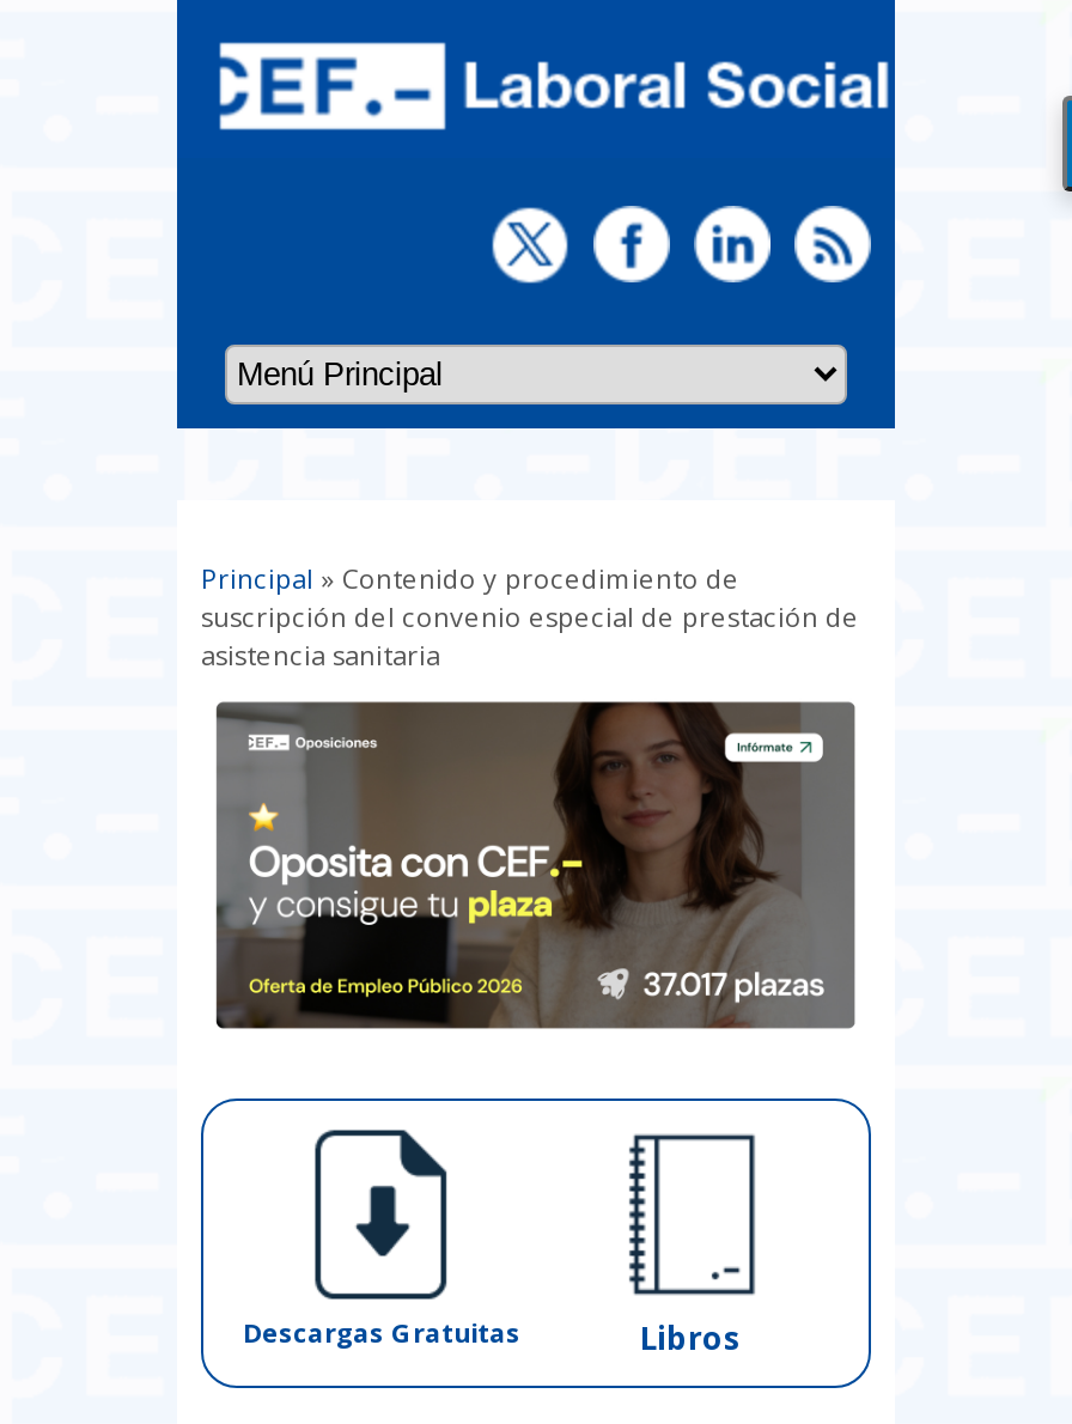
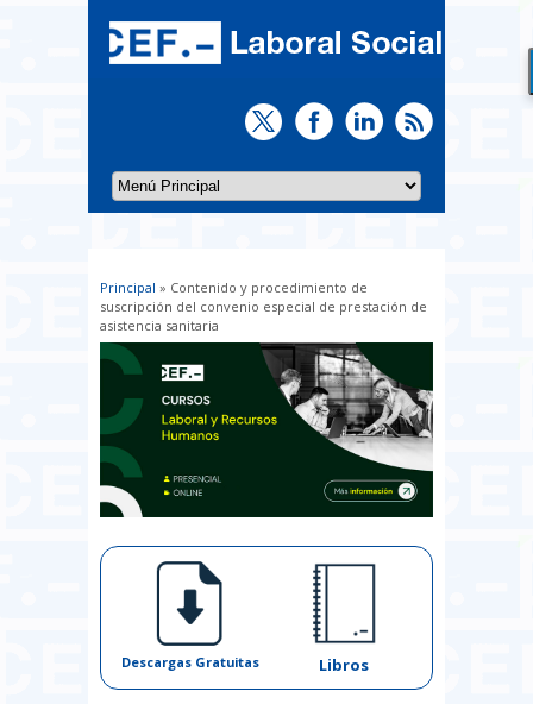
- [image]
+ [image]
